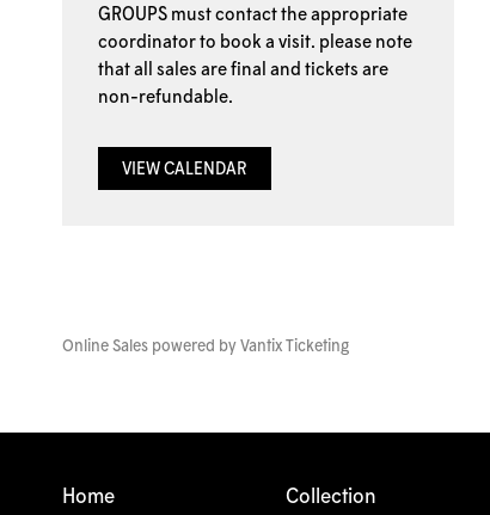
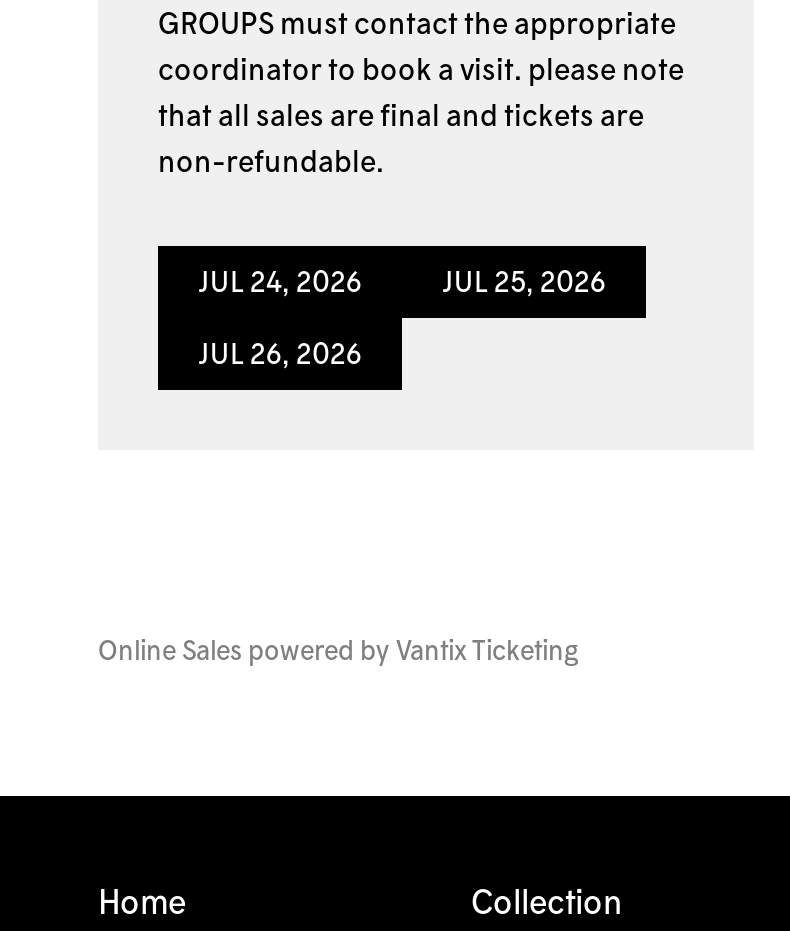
- VIEW CALENDAR
+ JUL 24, 2026
+ JUL 25, 2026
+ JUL 26, 2026
